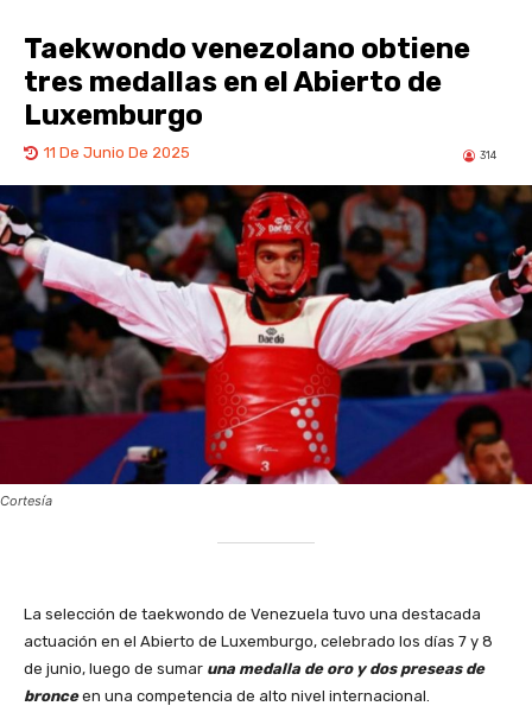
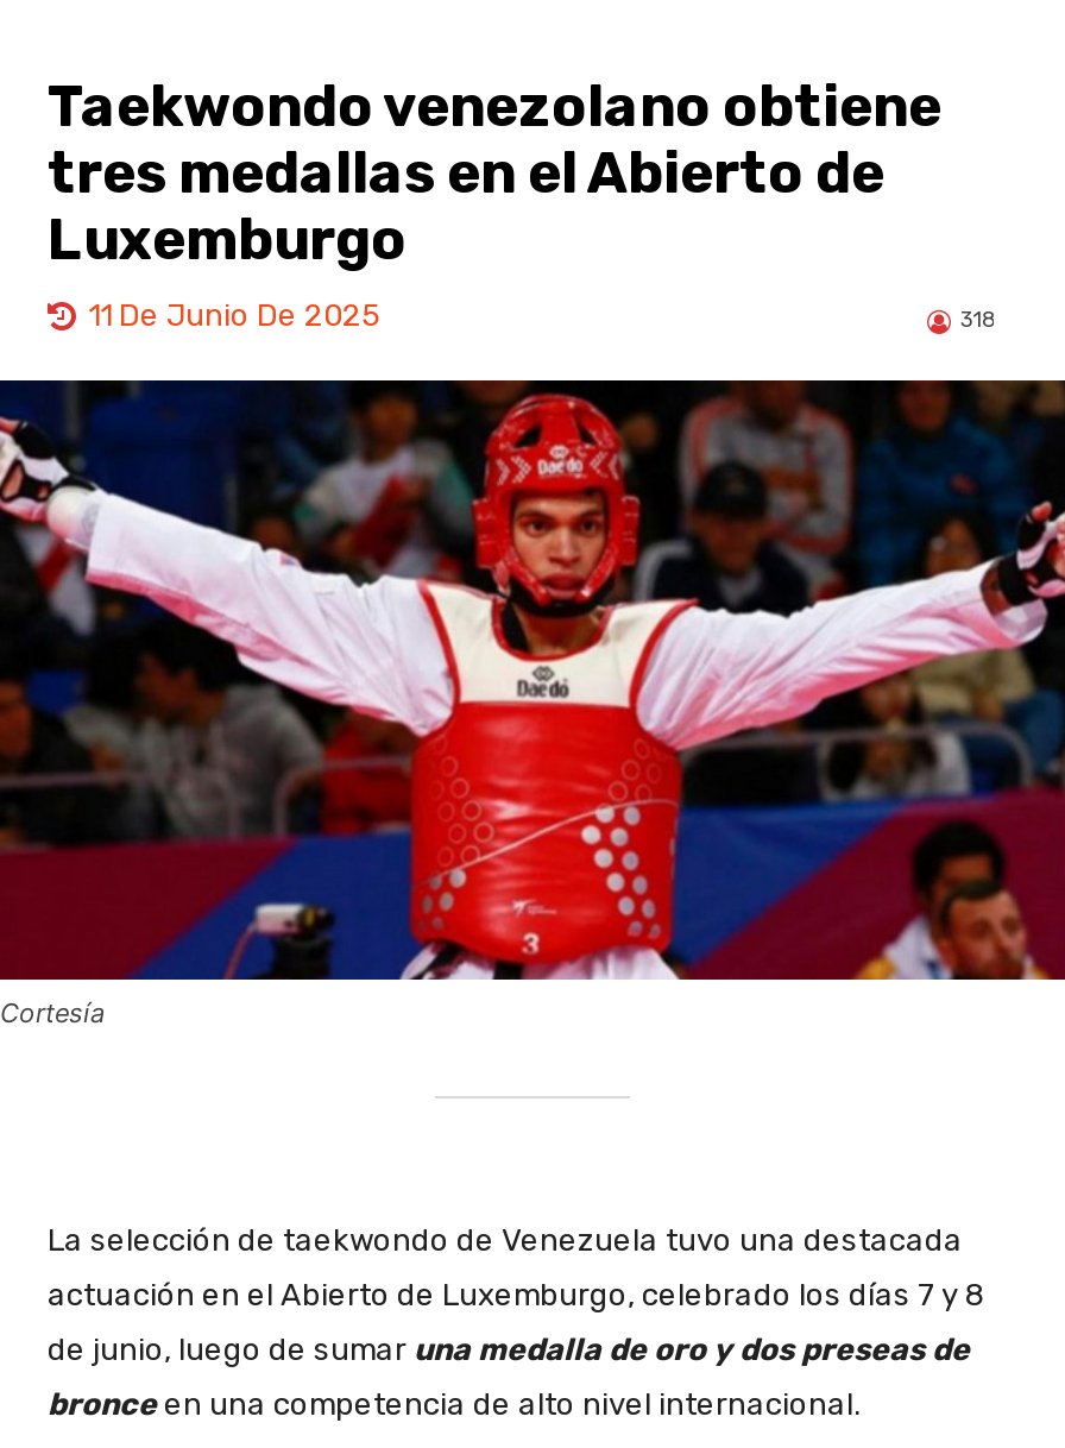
- 314
+ 318
